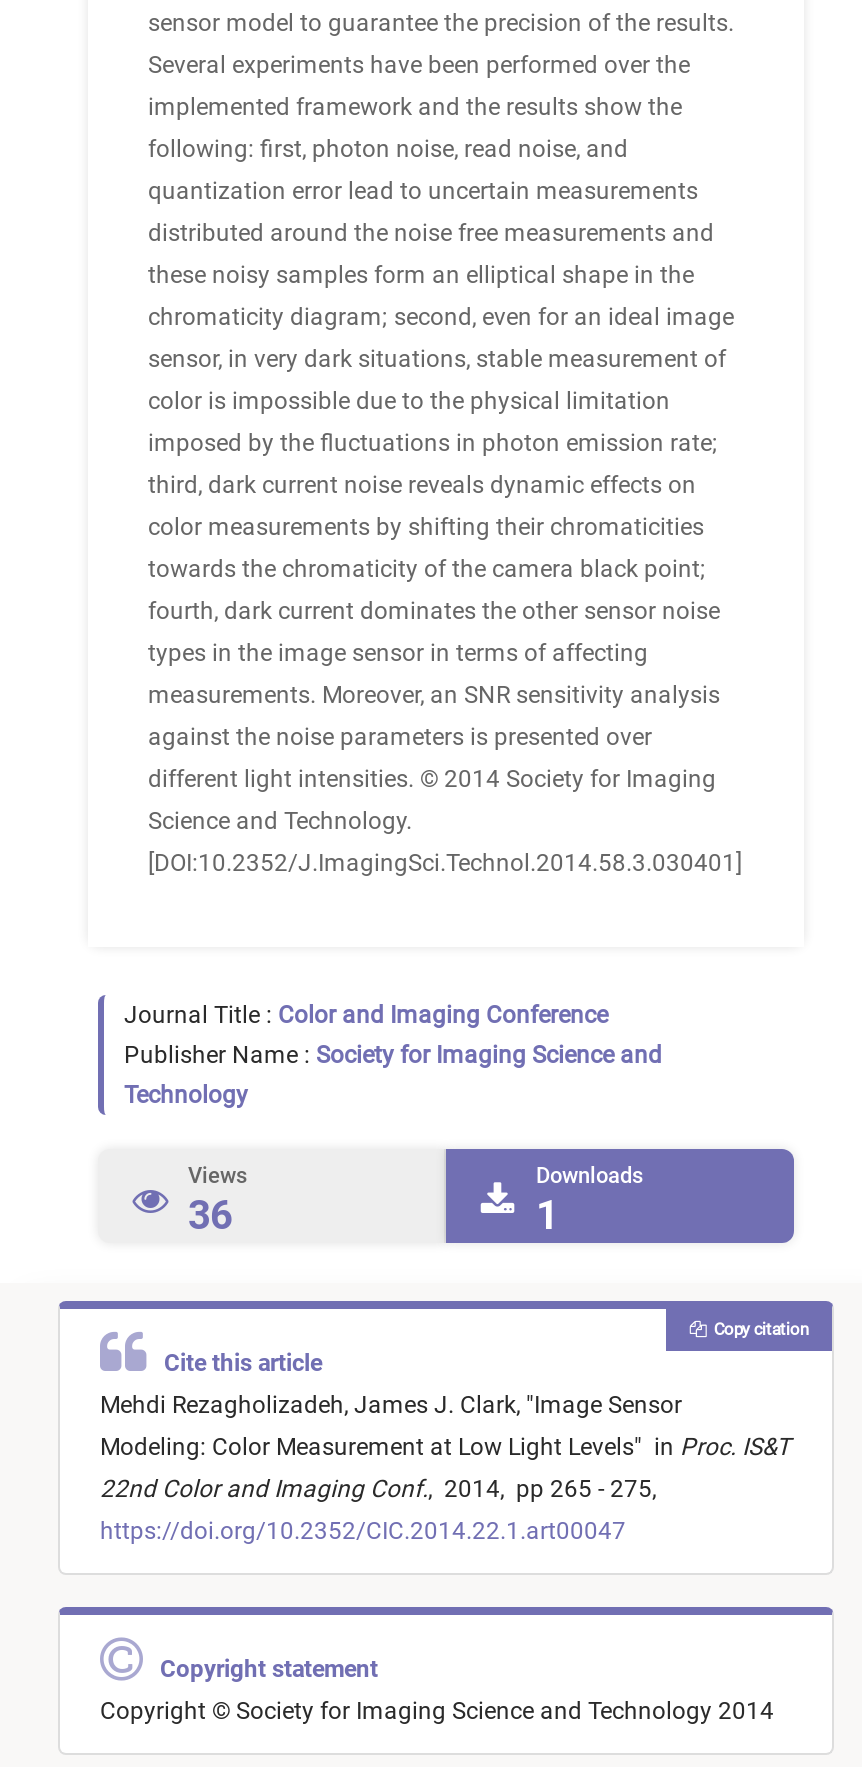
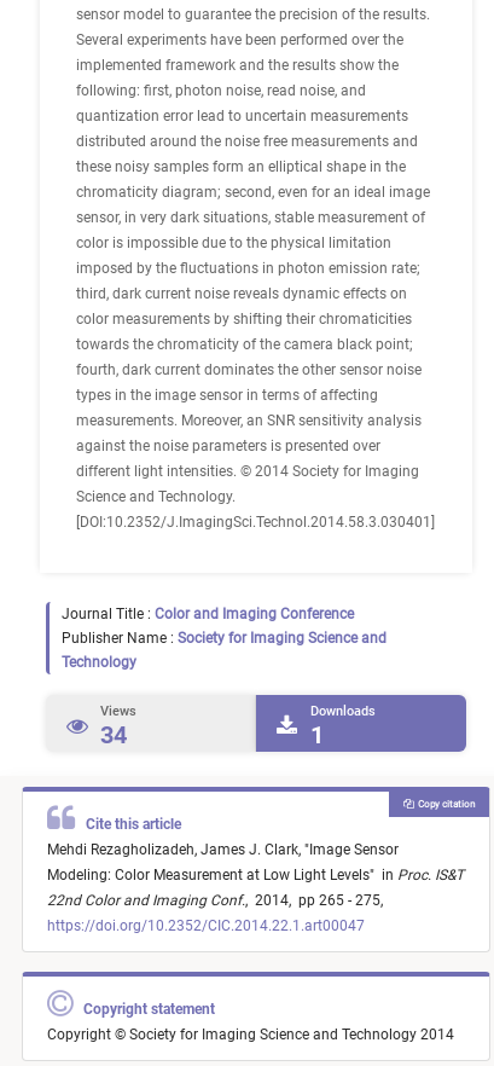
- 36
+ 34
